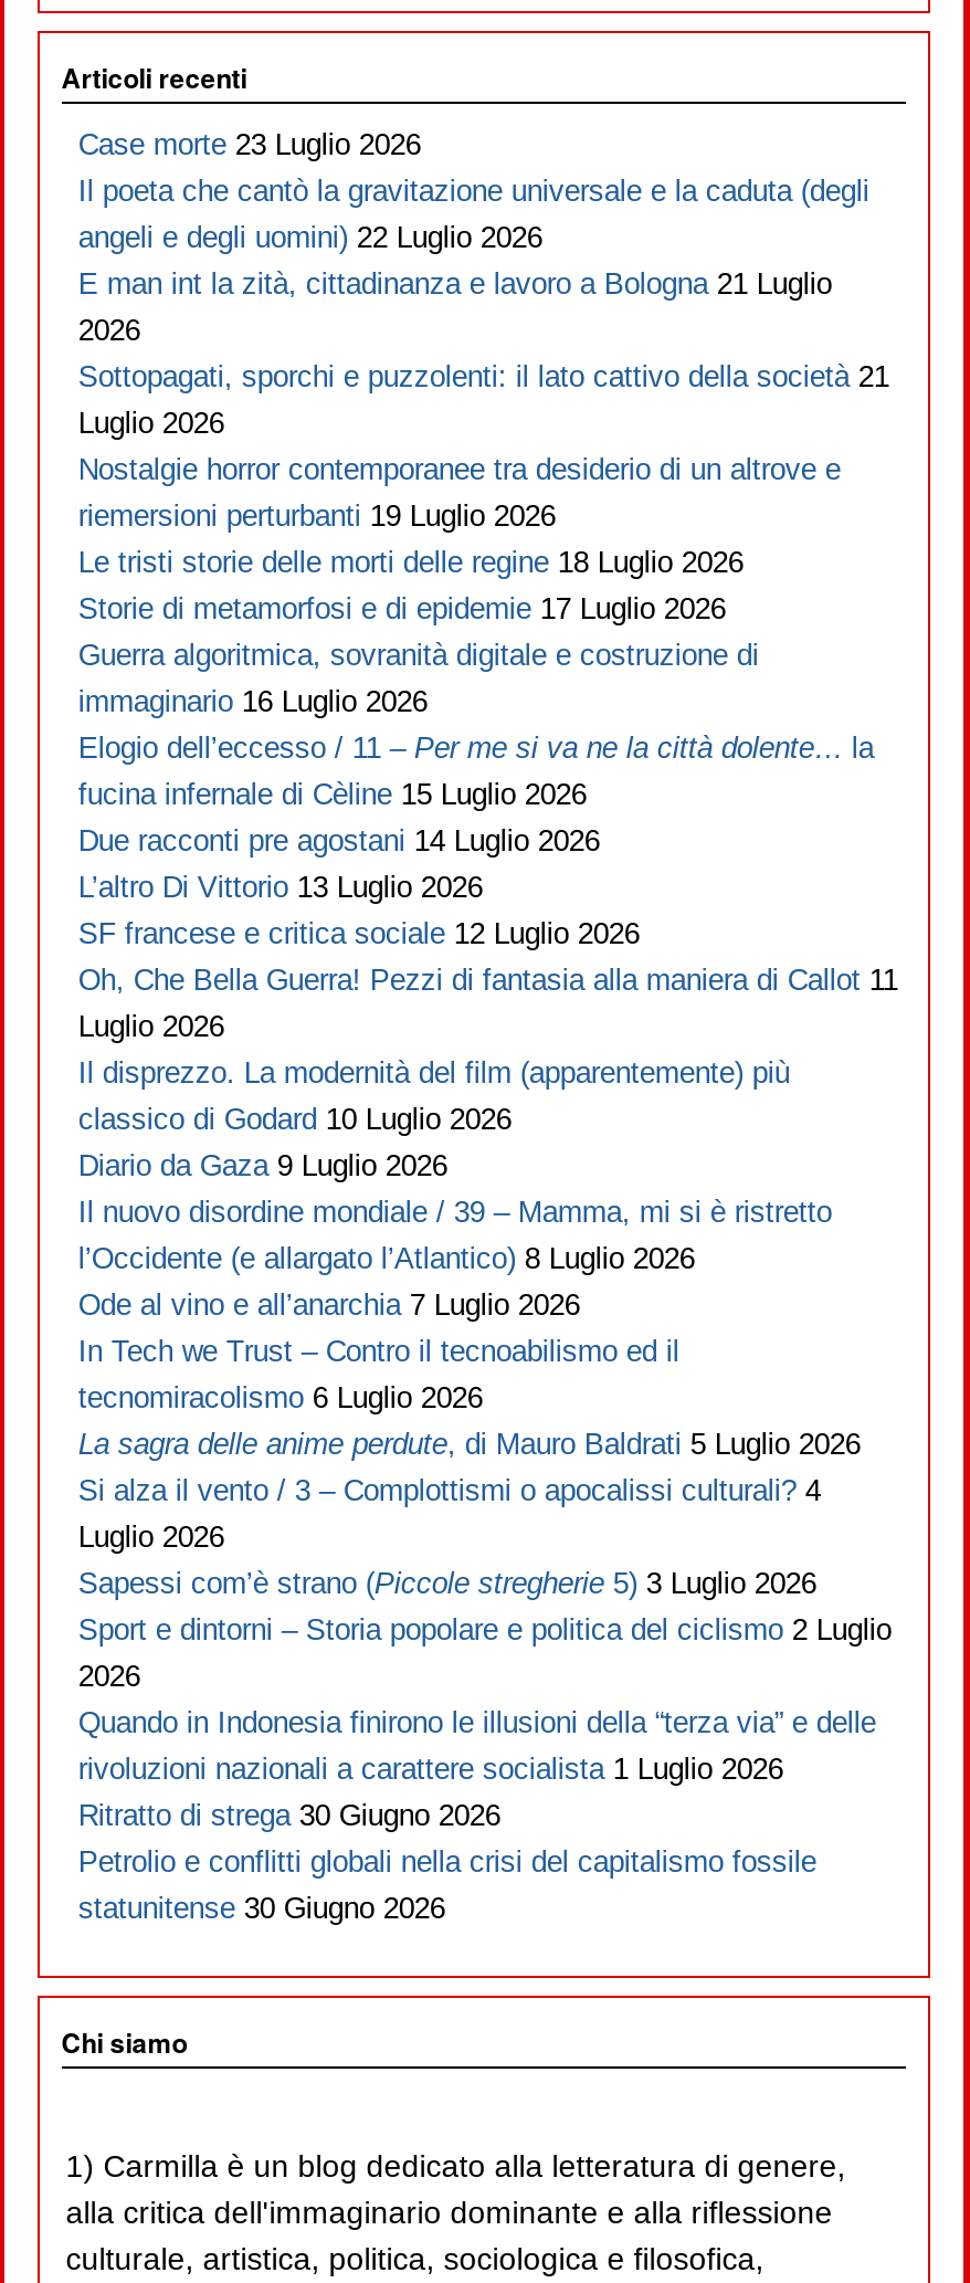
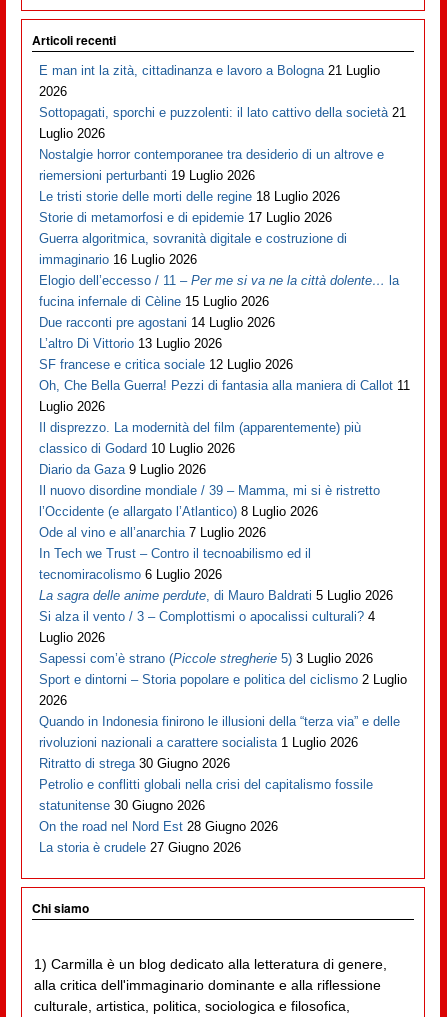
- Case morte 23 Luglio 2026
- Il poeta che cantò la gravitazione universale e la caduta (degli
- angeli e degli uomini) 22 Luglio 2026

moved up: E man int la zità, cittadinanza e lavoro a Bologna 21 Luglio | 2026 | Sottopagati, sporchi e puzzolenti: il lato cattivo della società 21 | ... | Petrolio e conflitti globali nella crisi del capitalismo fossile | statunitense 30 Giugno 2026

+ On the road nel Nord Est 28 Giugno 2026
+ La storia è crudele 27 Giugno 2026
